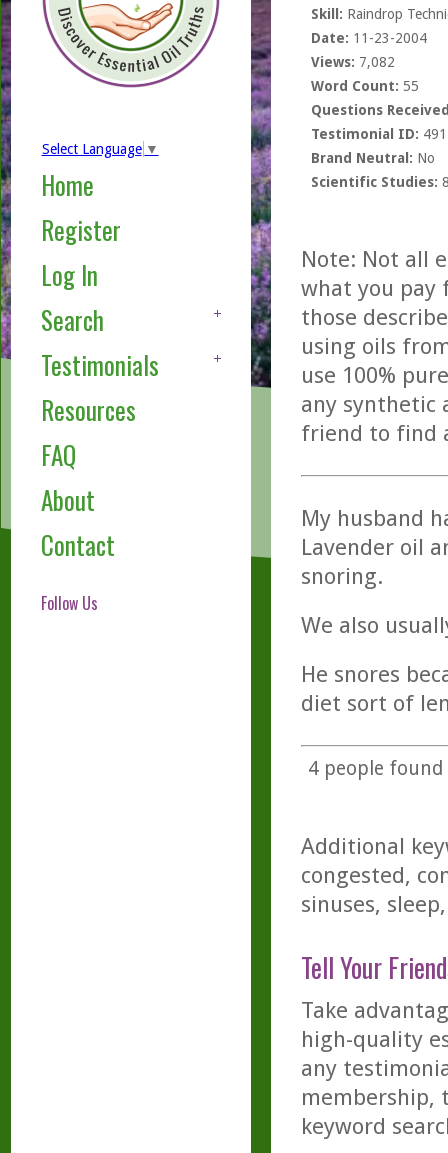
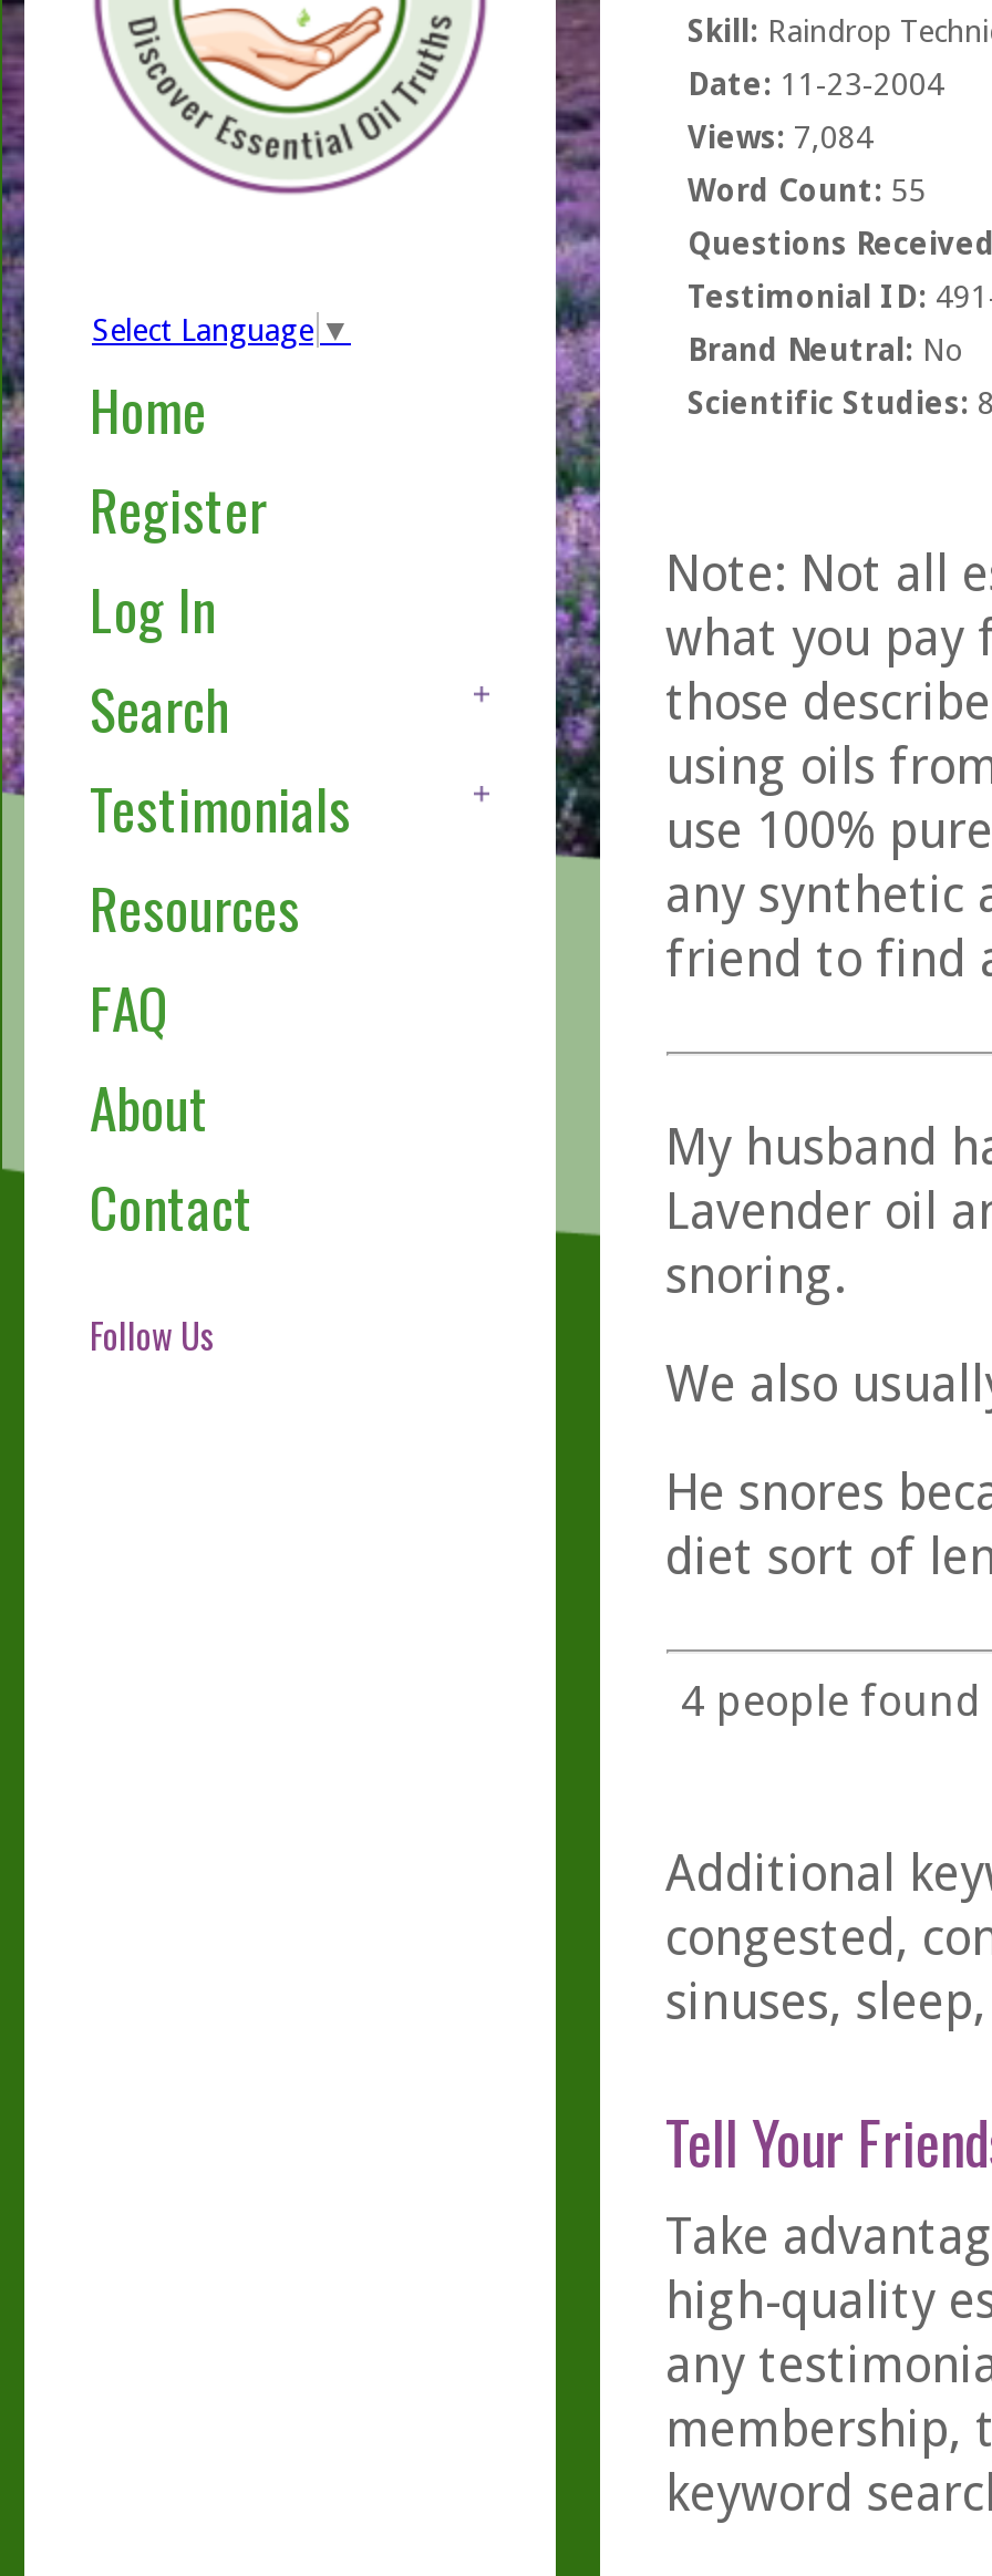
- Views: 7,082
+ Views: 7,084
